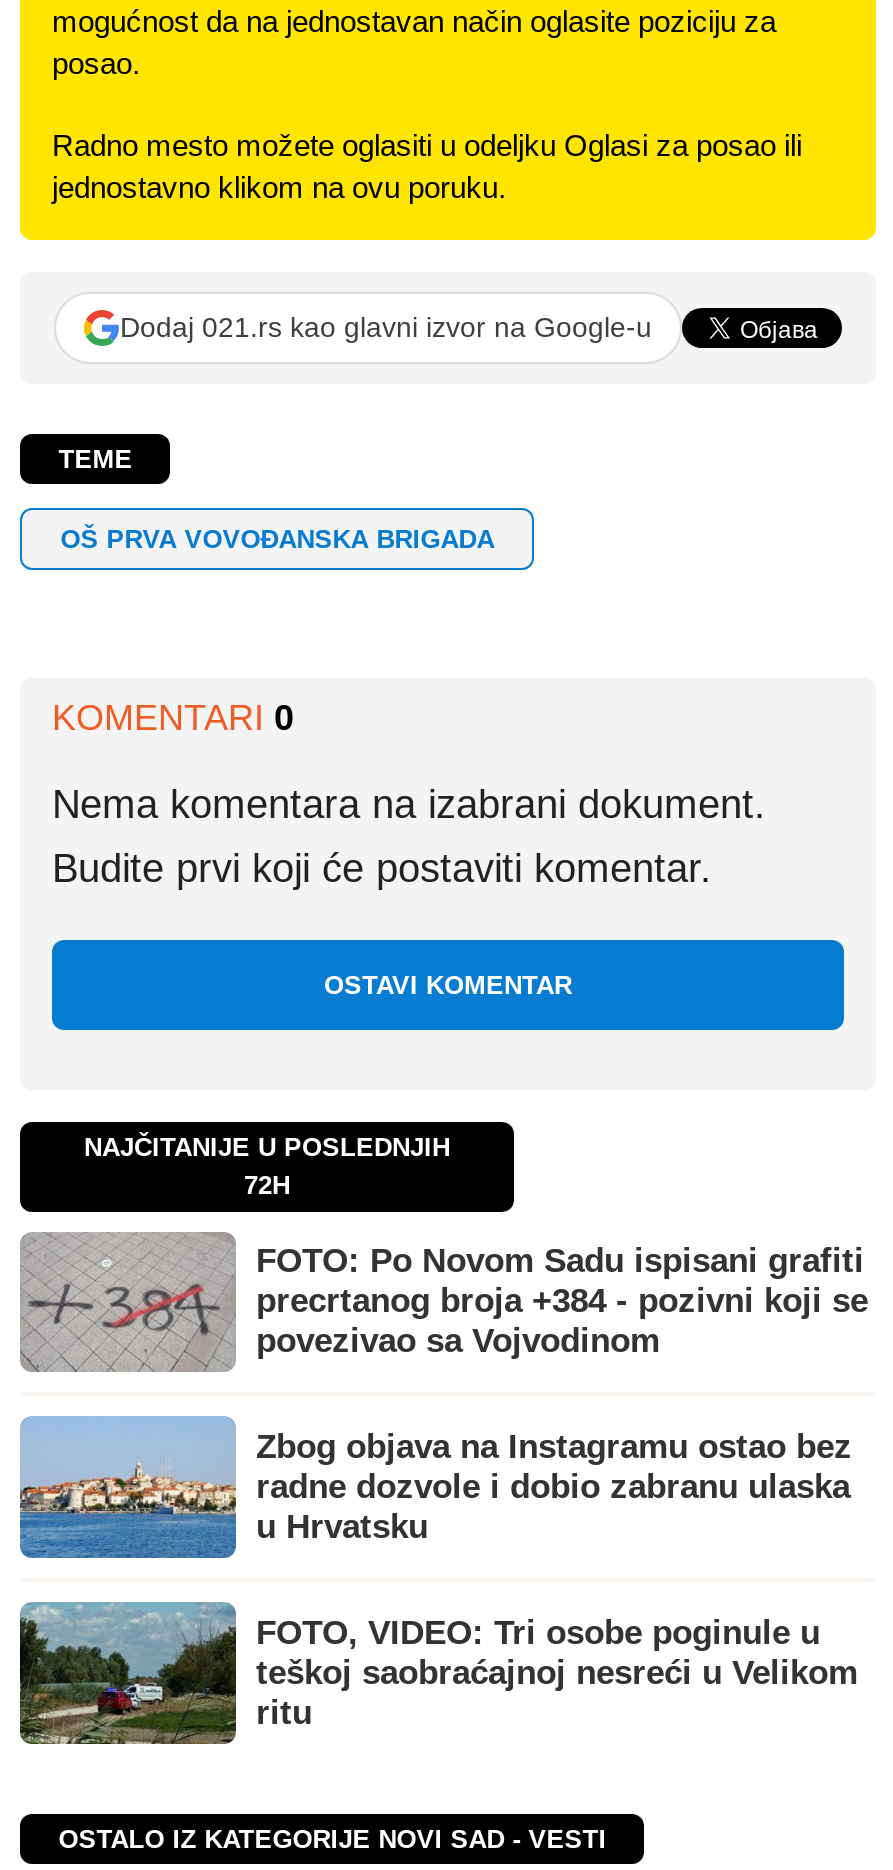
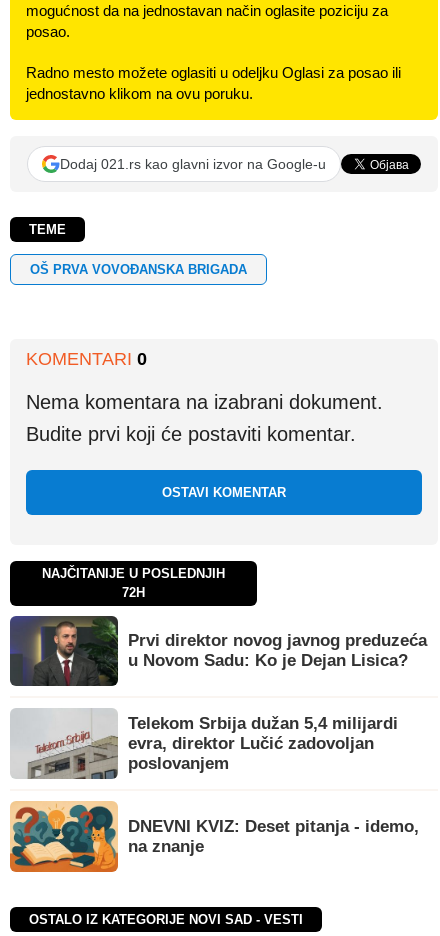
- [image]
- FOTO: Po Novom Sadu ispisani grafiti
- precrtanog broja +384 - pozivni koji se
- povezivao sa Vojvodinom
+ [image]
+ Prvi direktor novog javnog preduzeća
+ u Novom Sadu: Ko je Dejan Lisica?

- [image]
- Zbog objava na Instagramu ostao bez
- radne dozvole i dobio zabranu ulaska
- u Hrvatsku
+ [image]
+ Telekom Srbija dužan 5,4 milijardi
+ evra, direktor Lučić zadovoljan
+ poslovanjem

- [image]
- FOTO, VIDEO: Tri osobe poginule u
- teškoj saobraćajnoj nesreći u Velikom
- ritu
+ [image]
+ DNEVNI KVIZ: Deset pitanja - idemo,
+ na znanje
